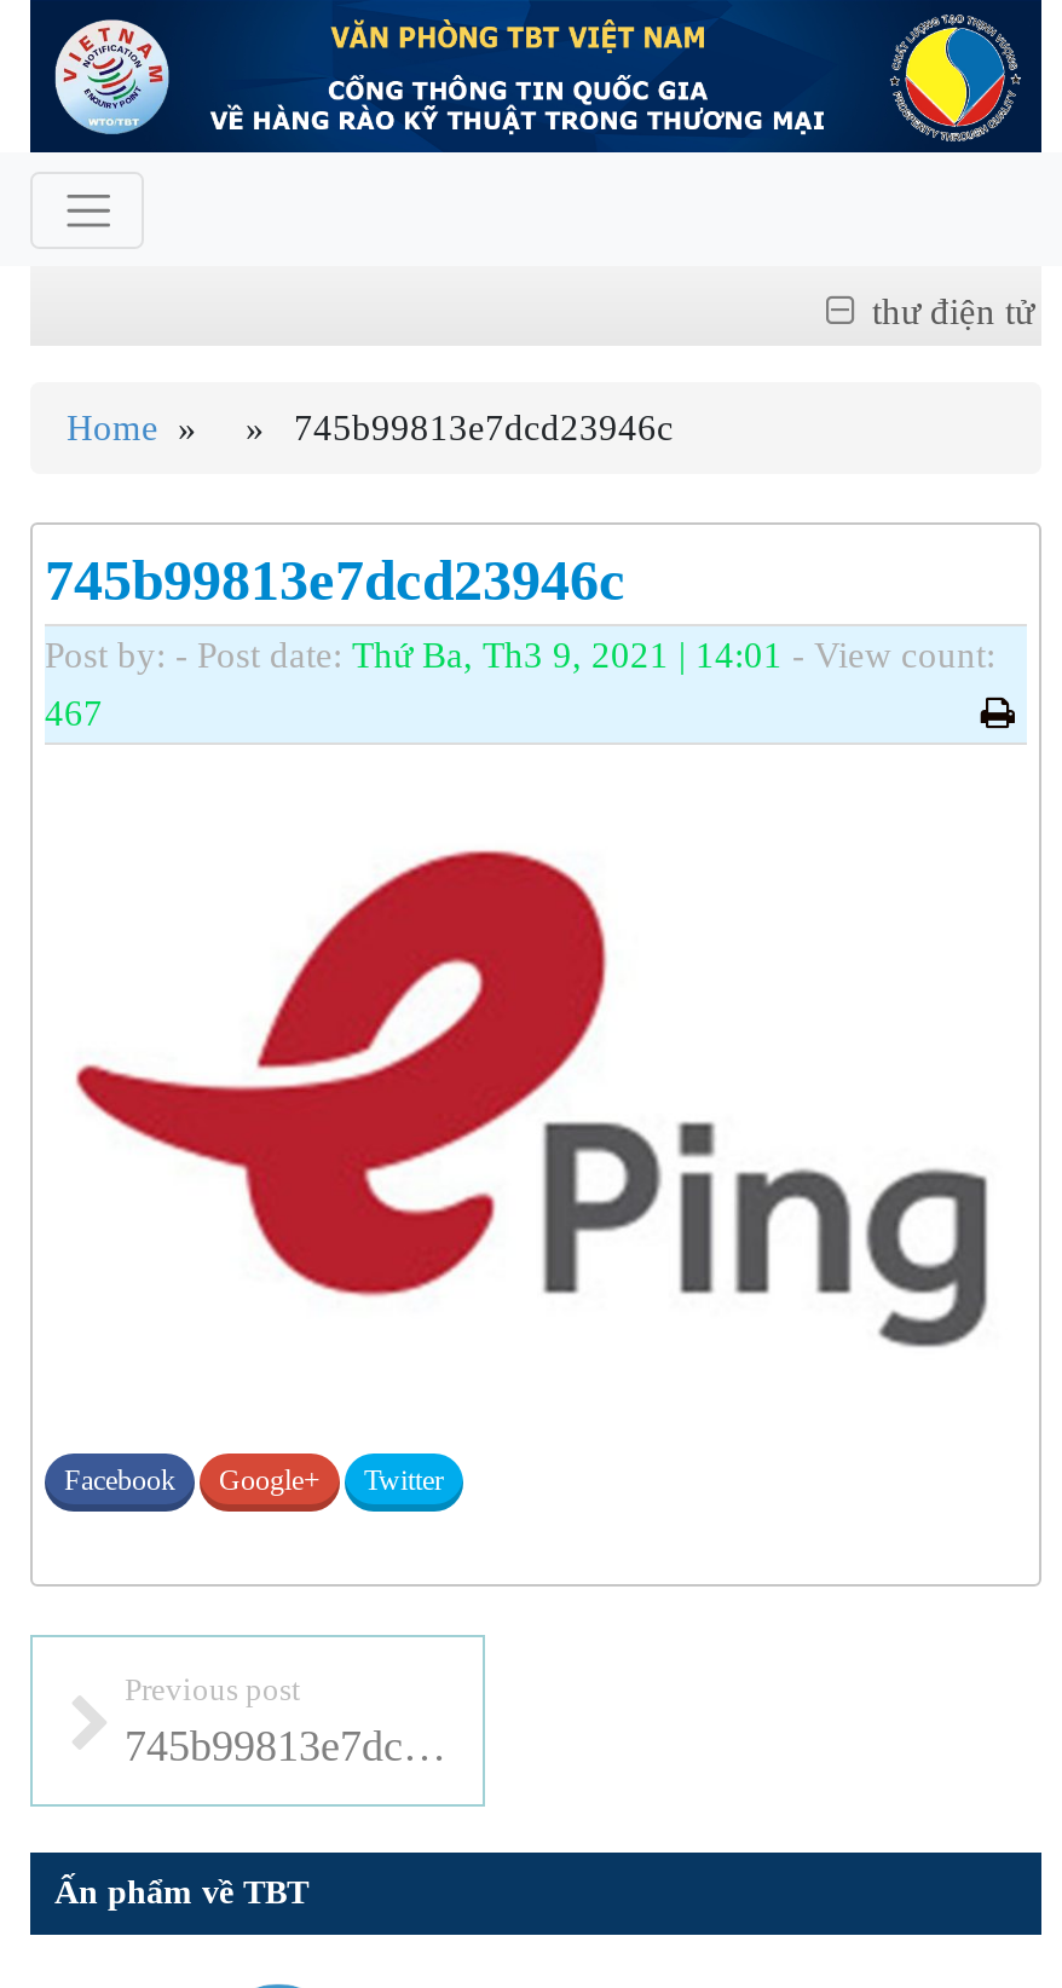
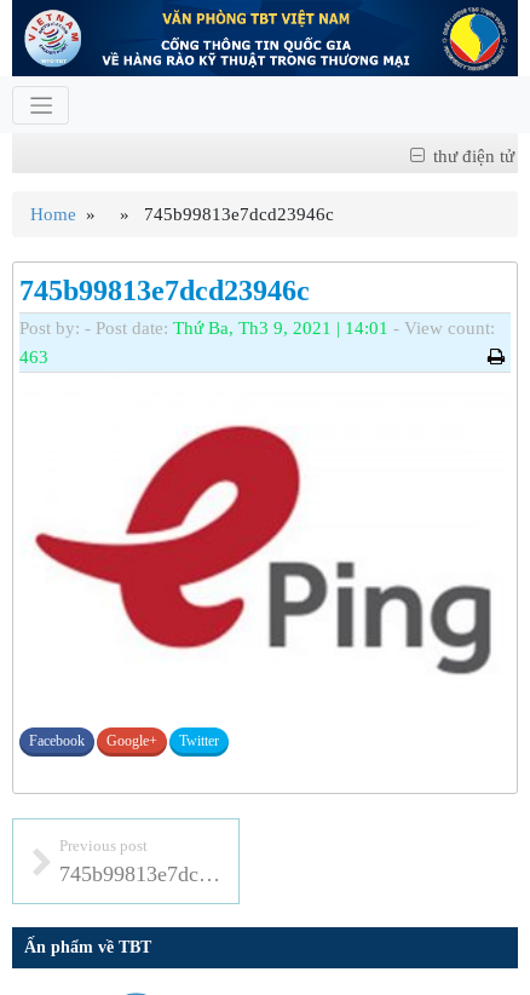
- 467
+ 463
